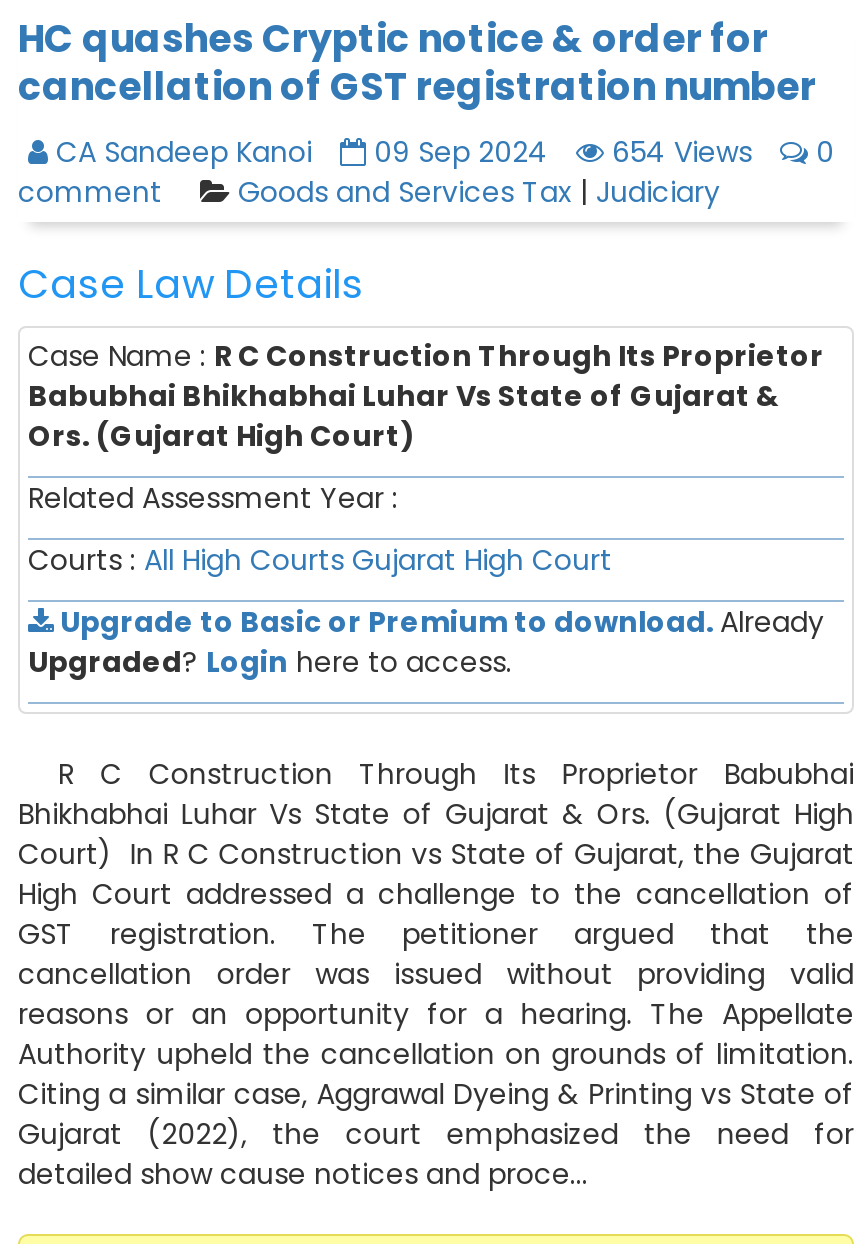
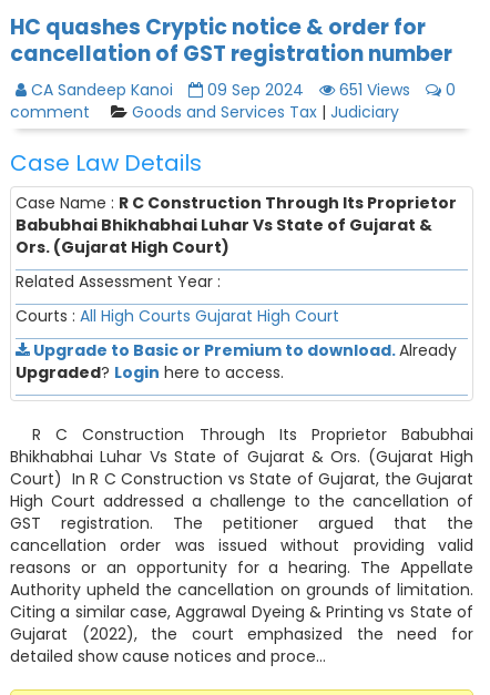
- CA Sandeep Kanoi 09 Sep 2024 654 Views 0
+ CA Sandeep Kanoi 09 Sep 2024 651 Views 0
